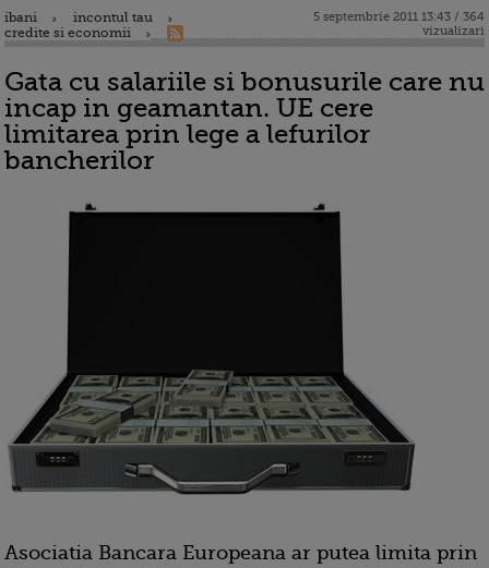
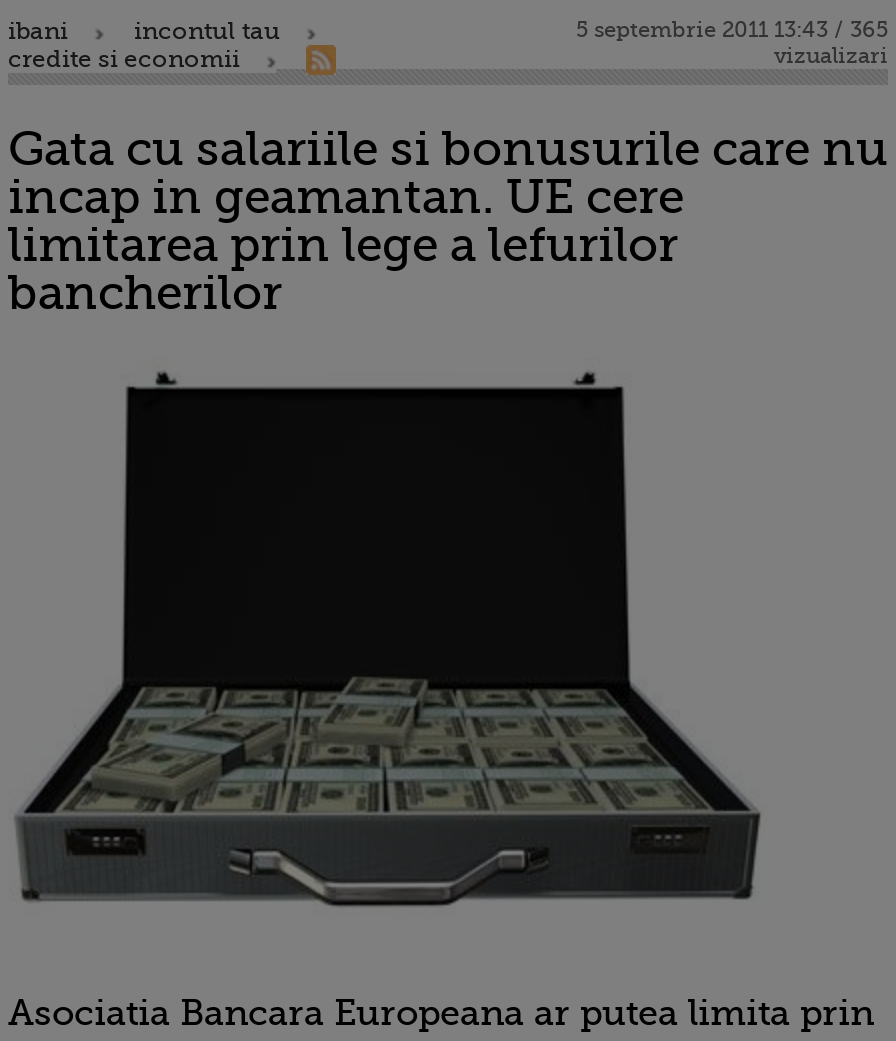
- 5 septembrie 2011 13:43 / 364
+ 5 septembrie 2011 13:43 / 365
